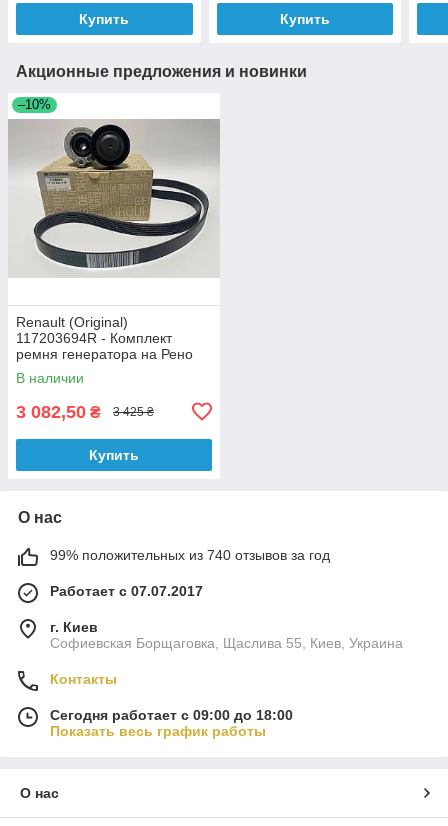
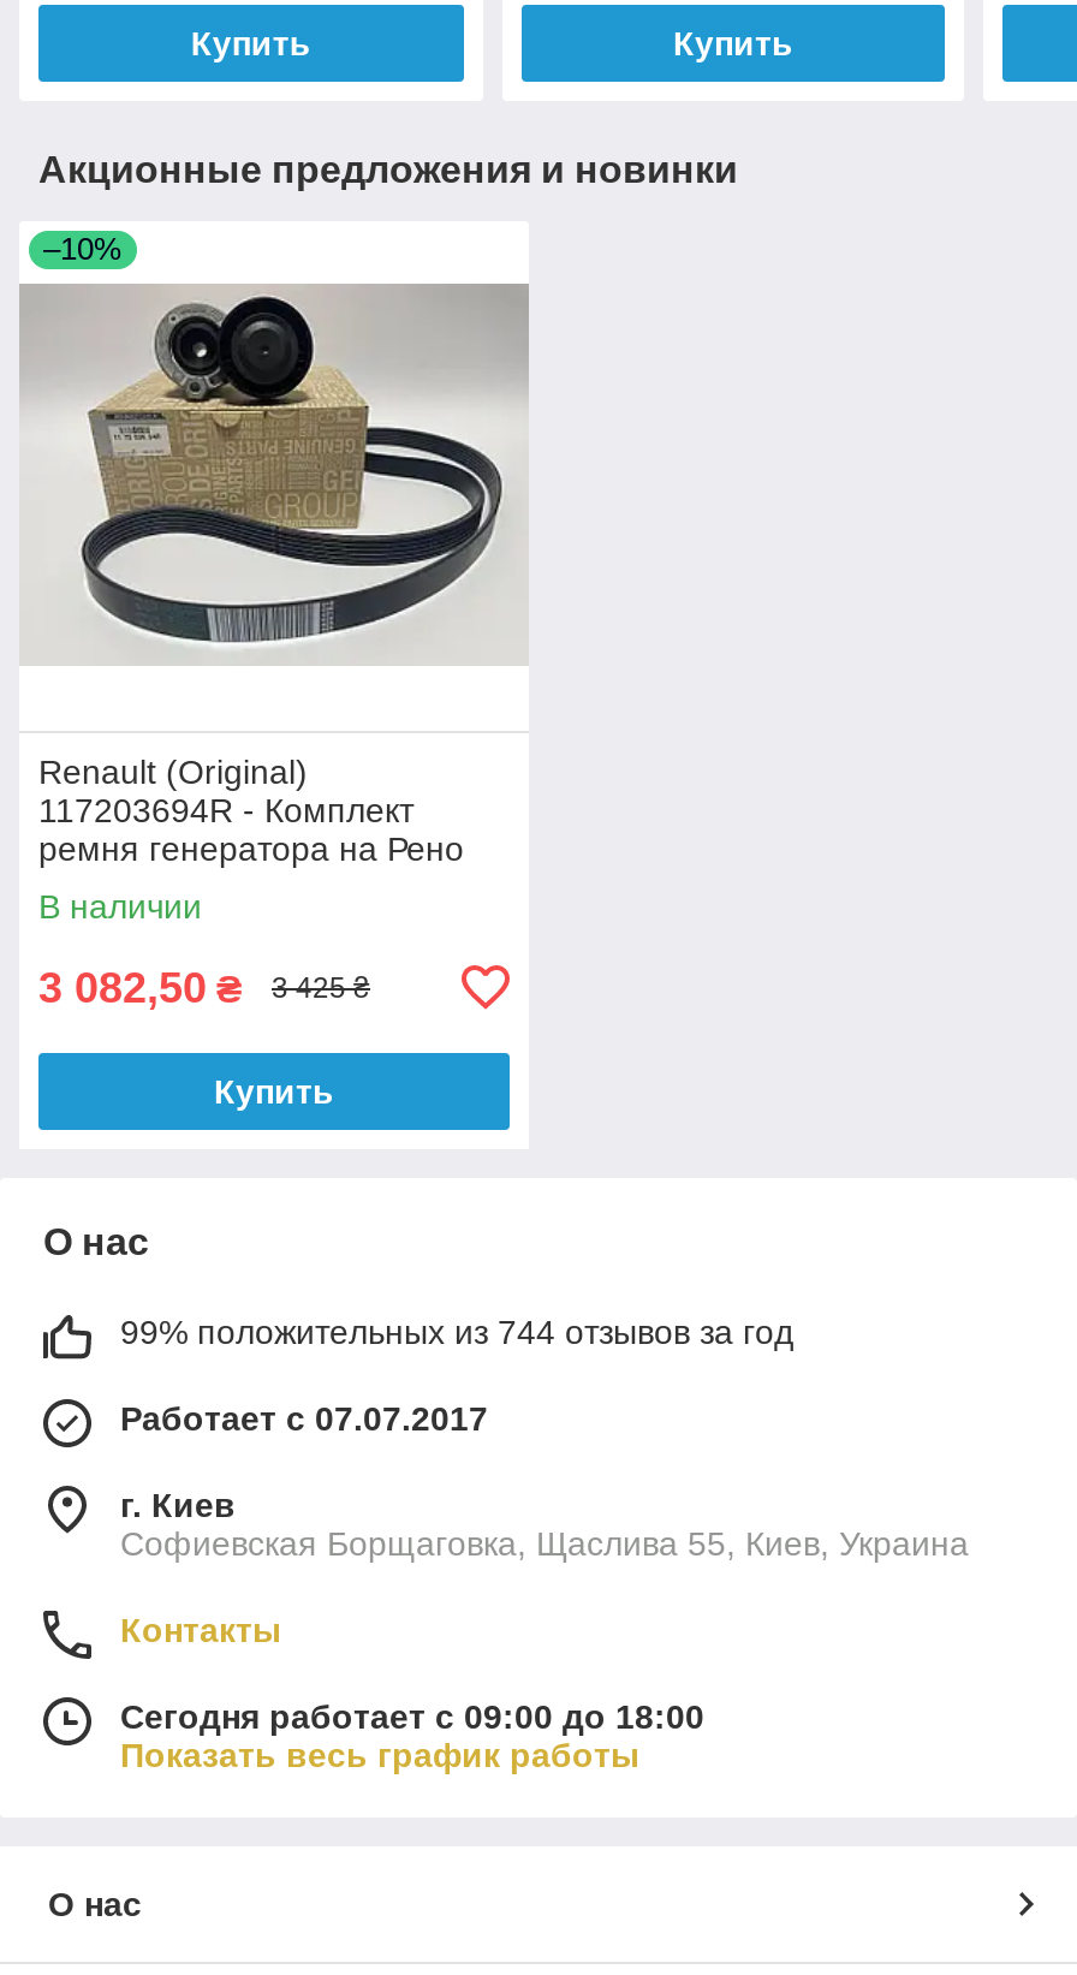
- 99% положительных из 740 отзывов за год
+ 99% положительных из 744 отзывов за год
